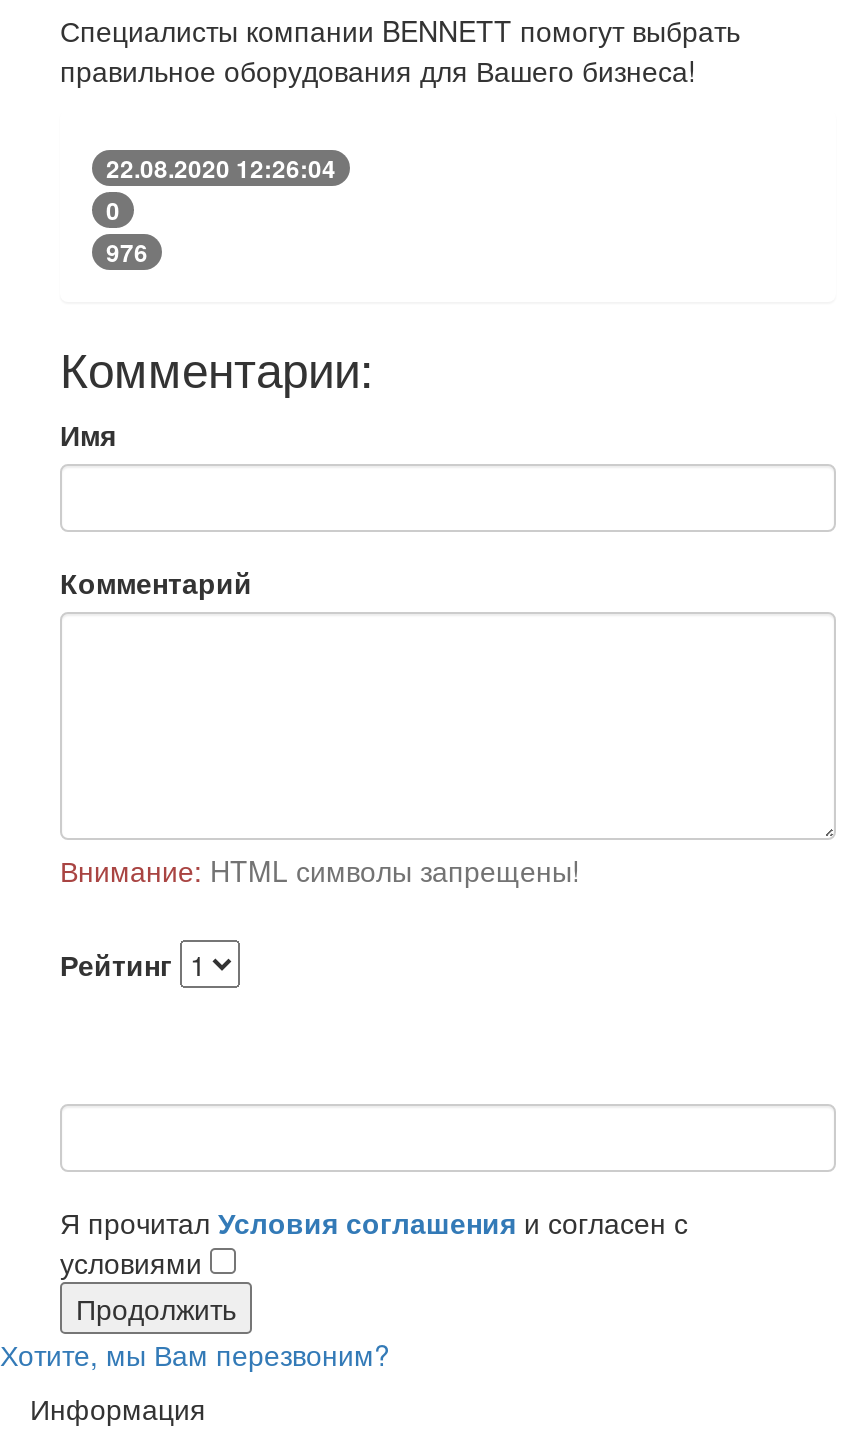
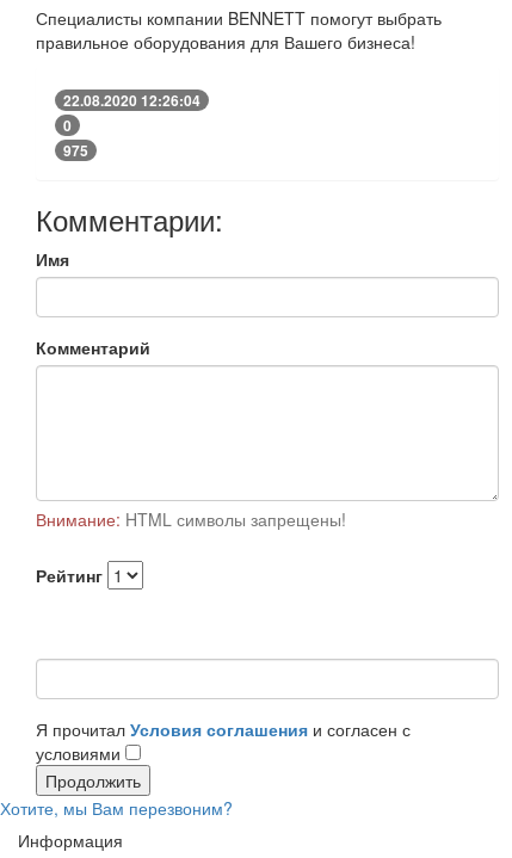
- 976
+ 975
